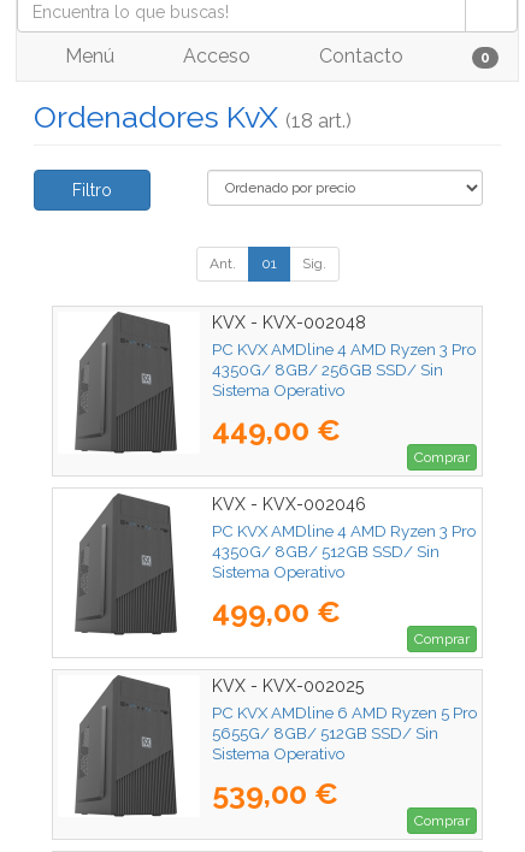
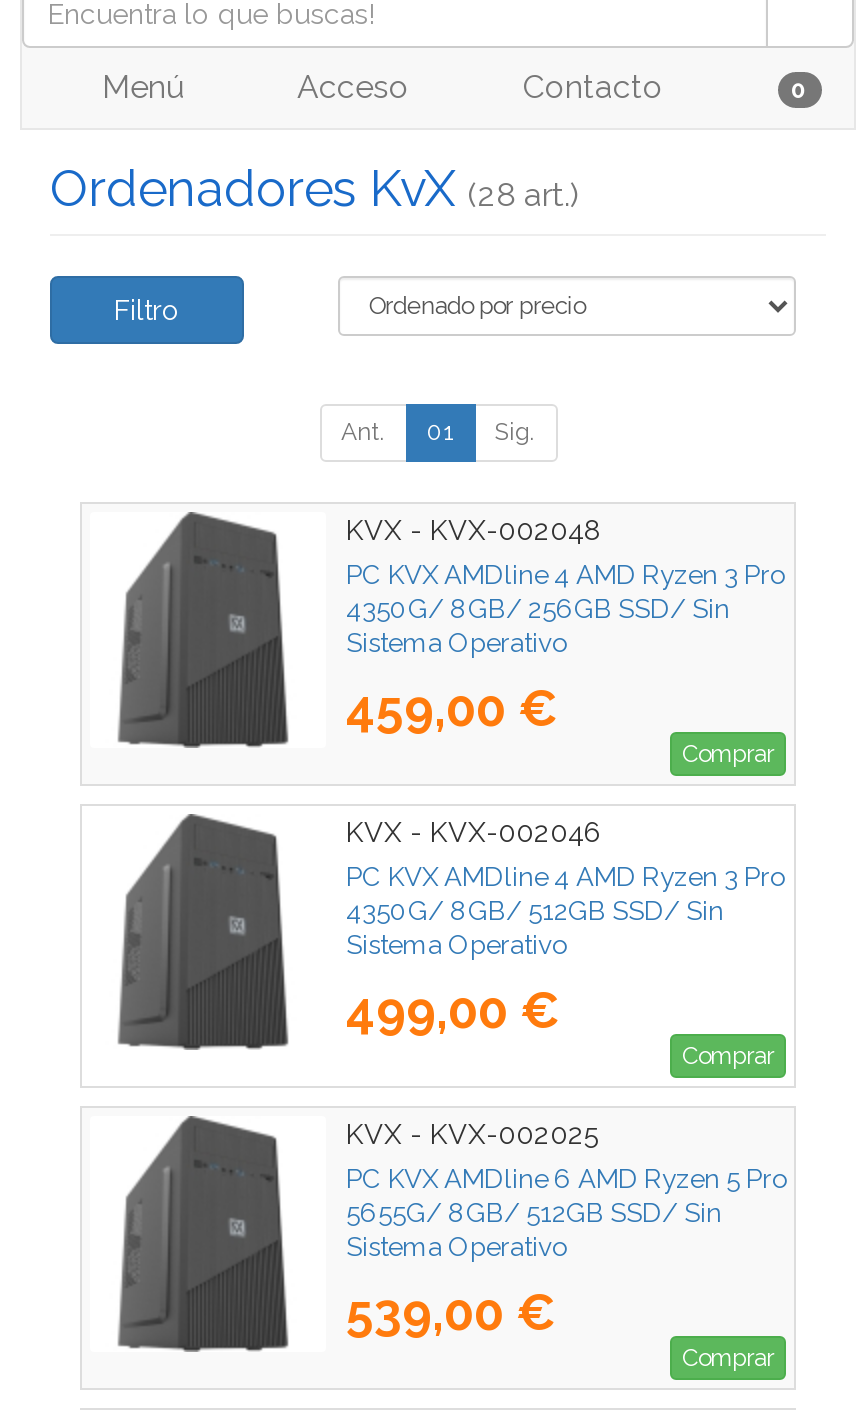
- Ordenadores KvX (18 art.)
+ Ordenadores KvX (28 art.)

- 449,00 €
+ 459,00 €
